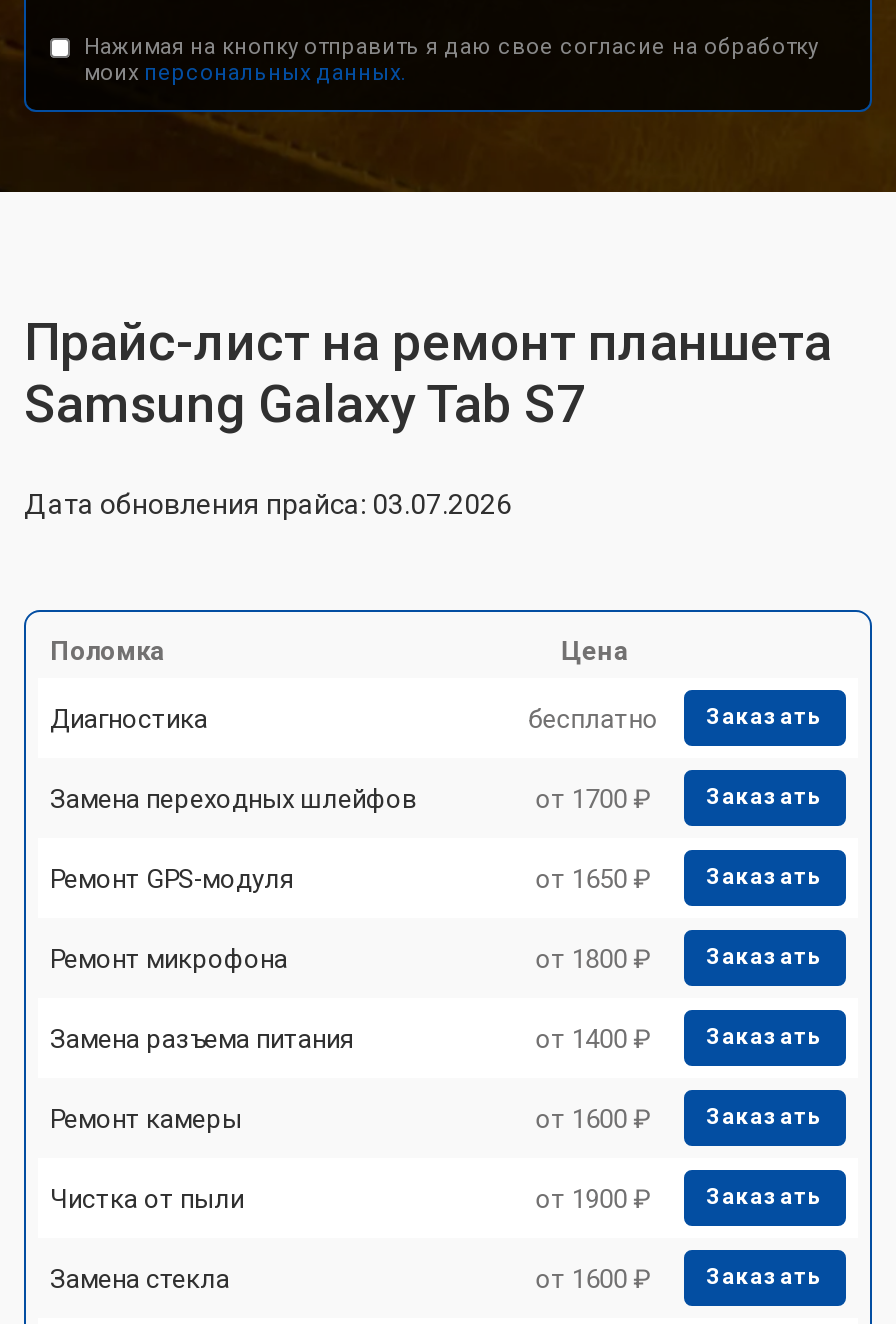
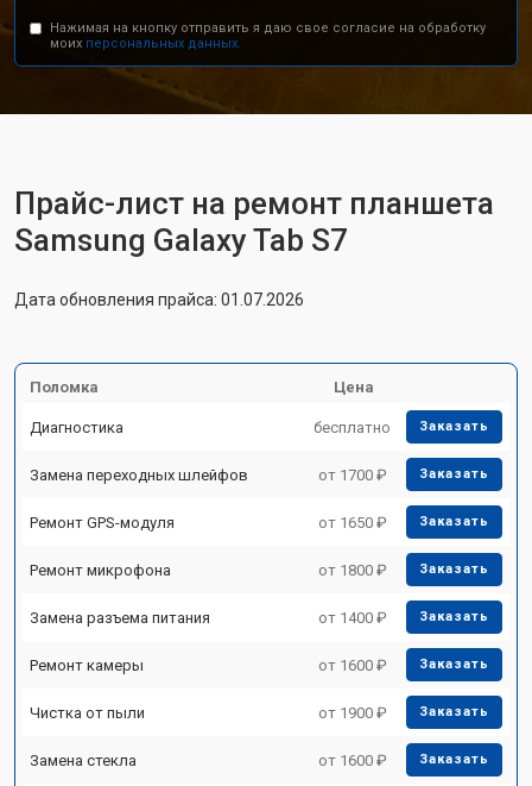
- Дата обновления прайса: 03.07.2026
+ Дата обновления прайса: 01.07.2026
